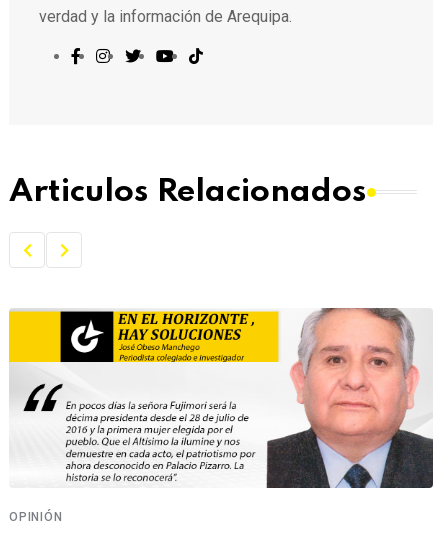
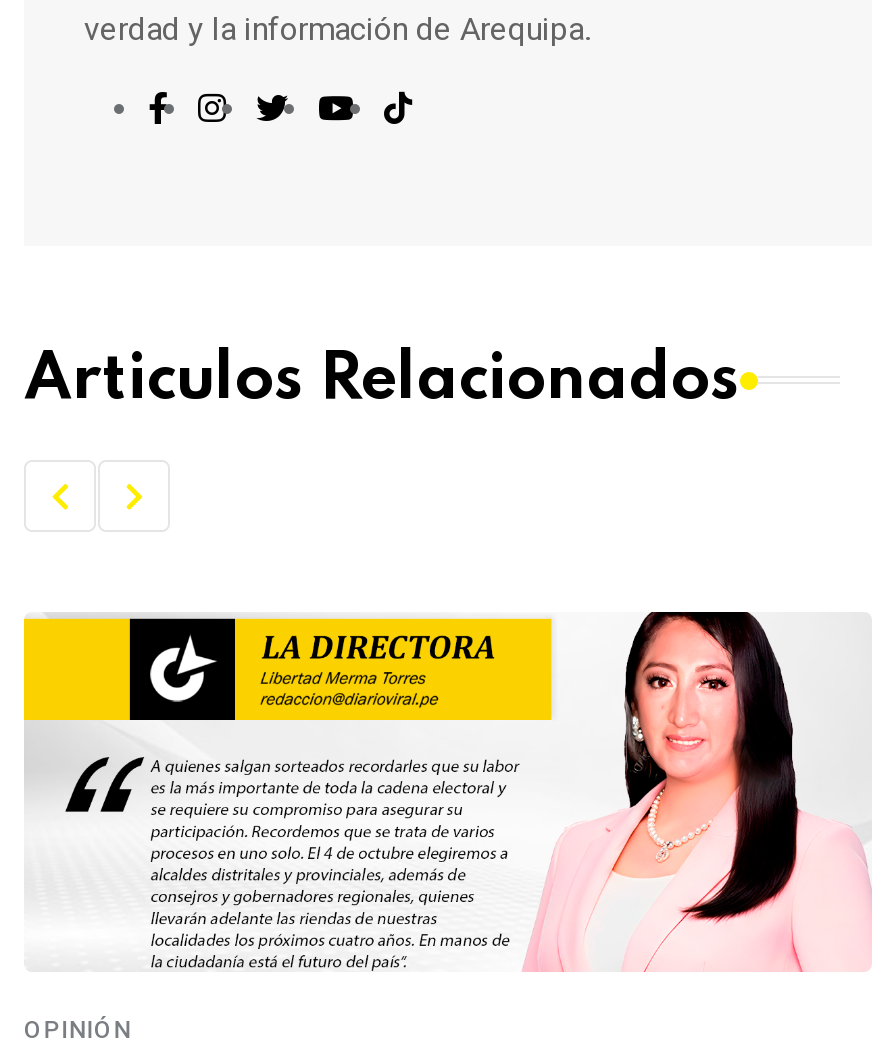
- [image]
+ [image]
